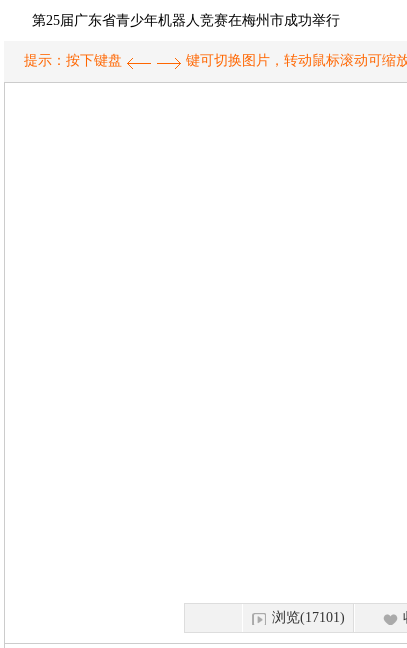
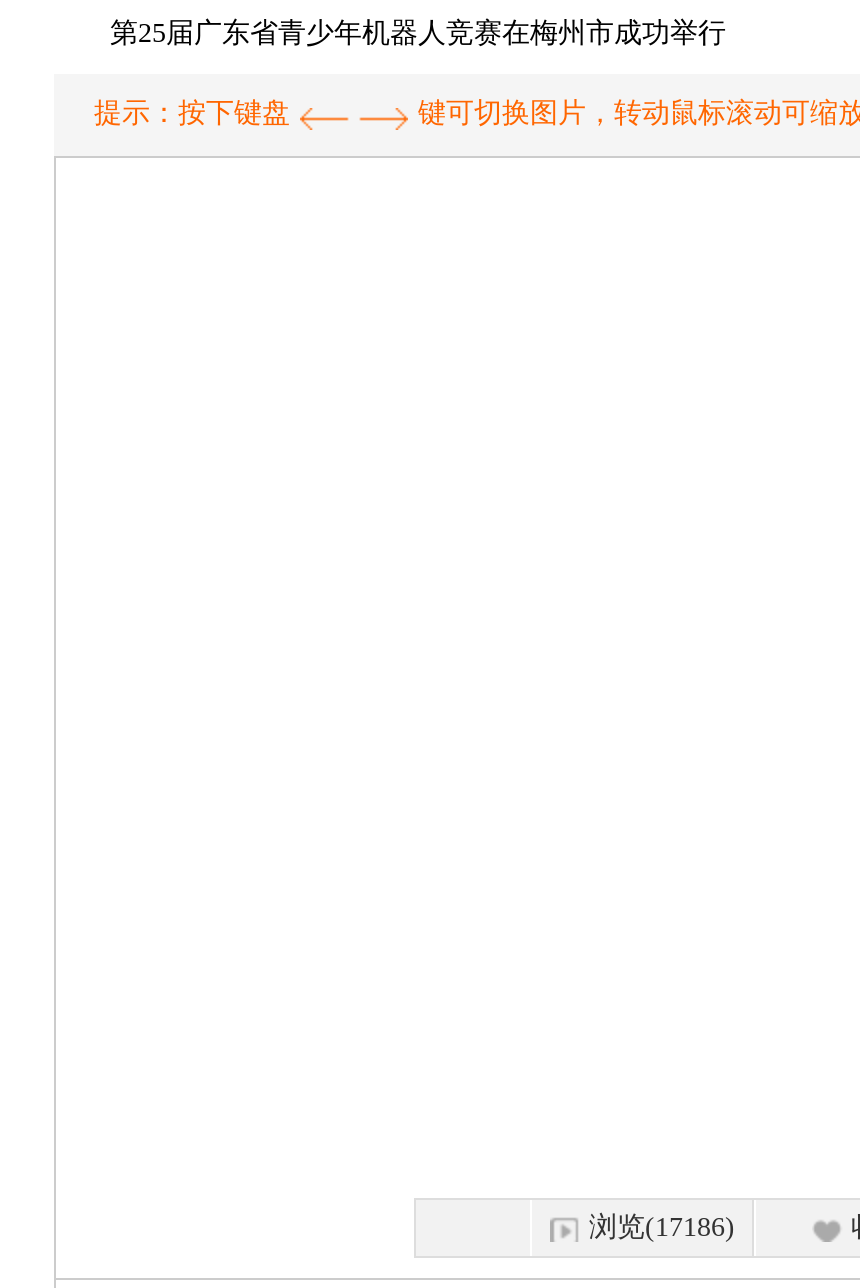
- 浏览(17101)
+ 浏览(17186)
